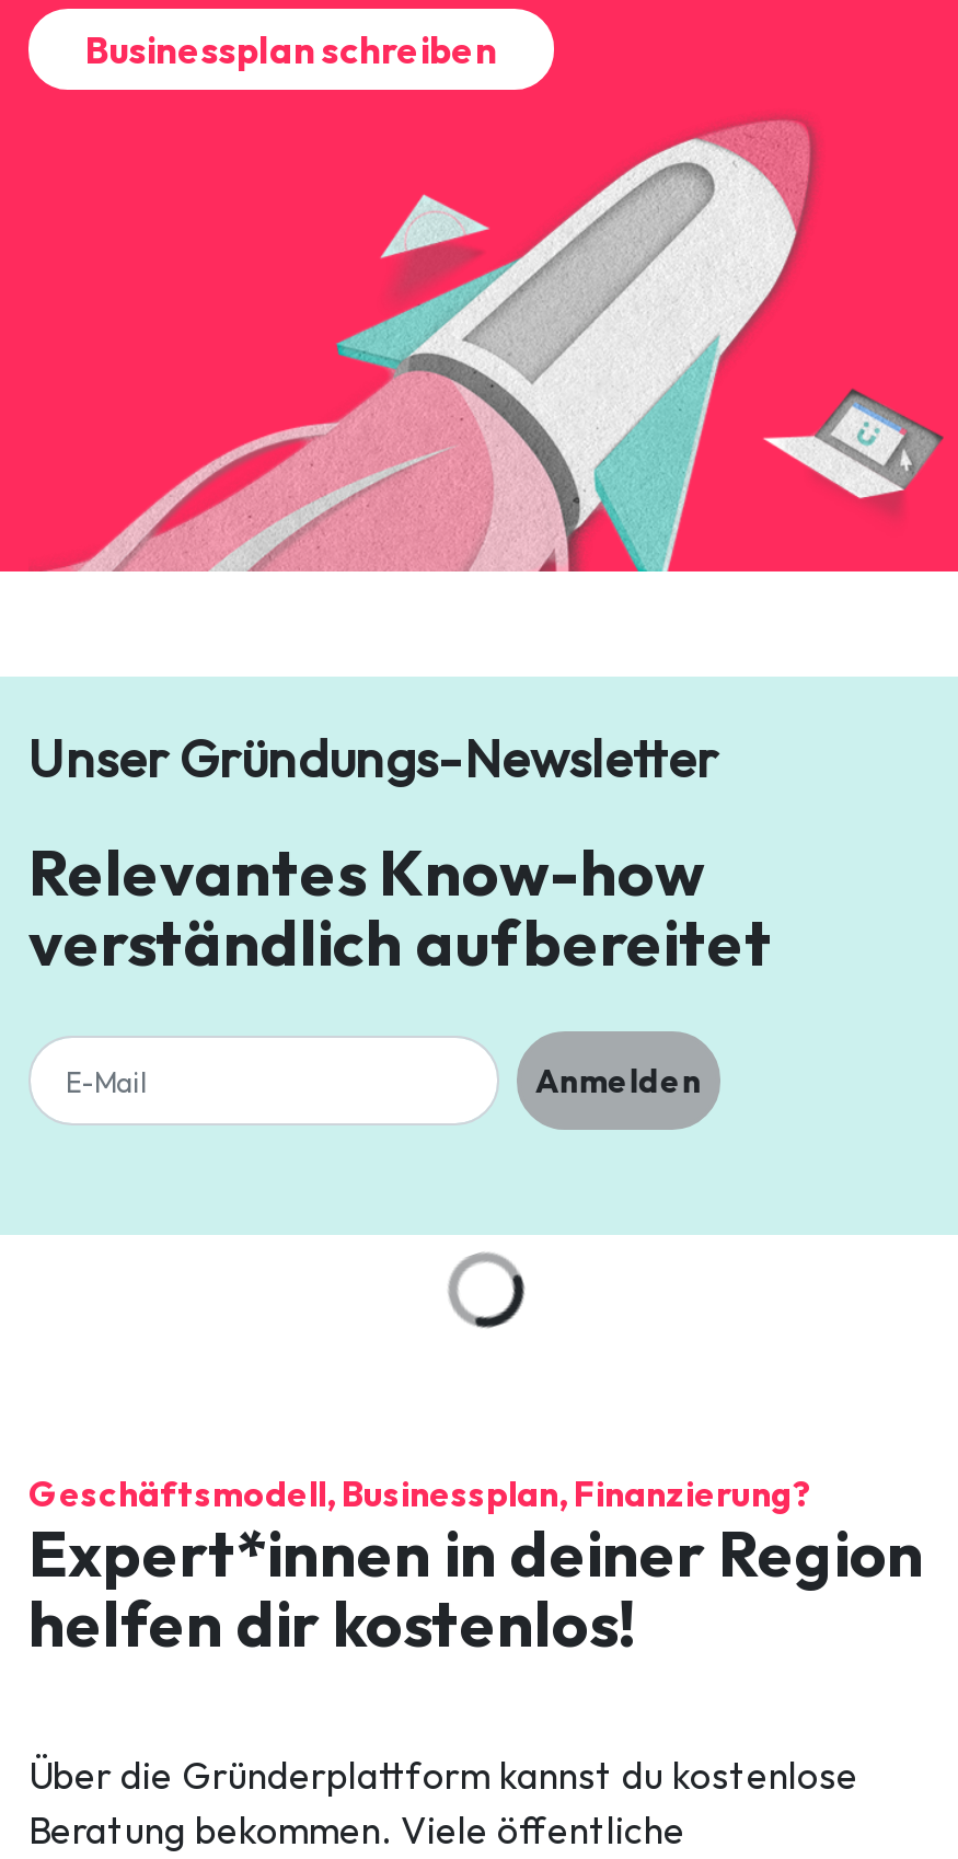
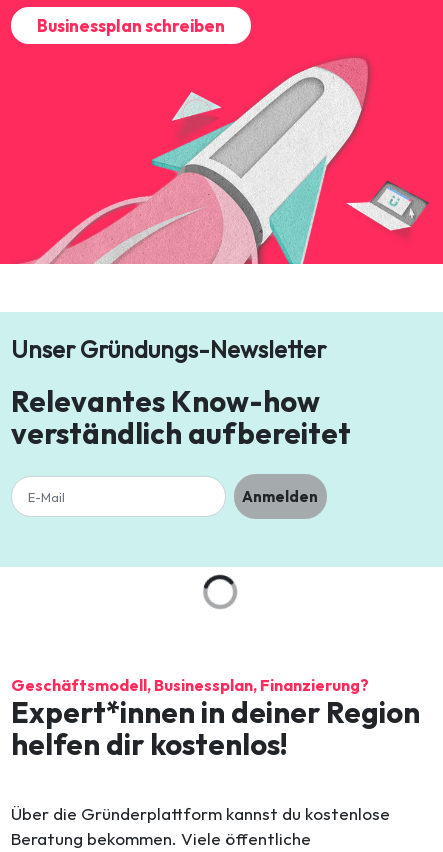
- [image]
+ [image]
